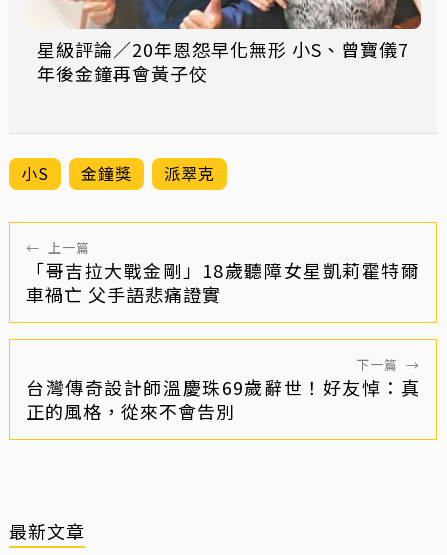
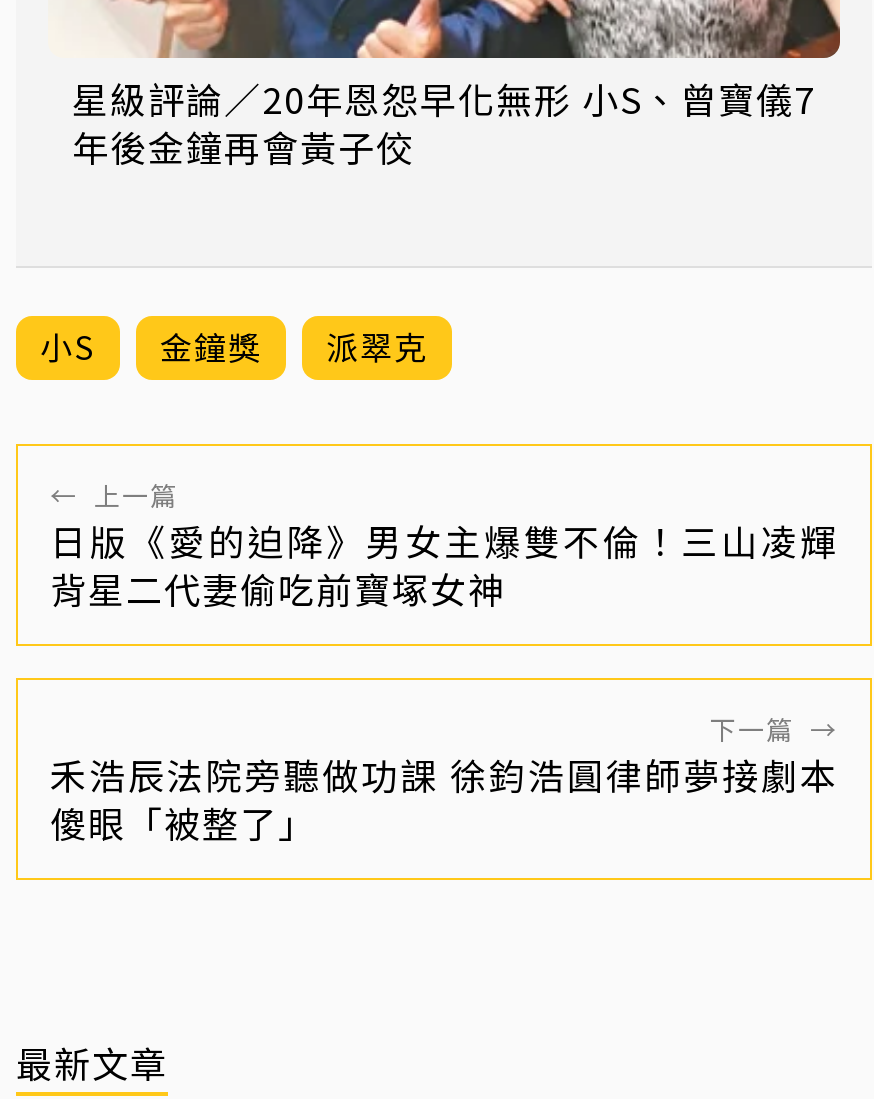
- 「哥吉拉大戰金剛」18歲聽障女星凱莉霍特爾
- 車禍亡 父手語悲痛證實
+ 日版《愛的迫降》男女主爆雙不倫！三山凌輝
+ 背星二代妻偷吃前寶塚女神

- 台灣傳奇設計師溫慶珠69歲辭世！好友悼：真
- 正的風格，從來不會告別
+ 禾浩辰法院旁聽做功課 徐鈞浩圓律師夢接劇本
+ 傻眼「被整了」
